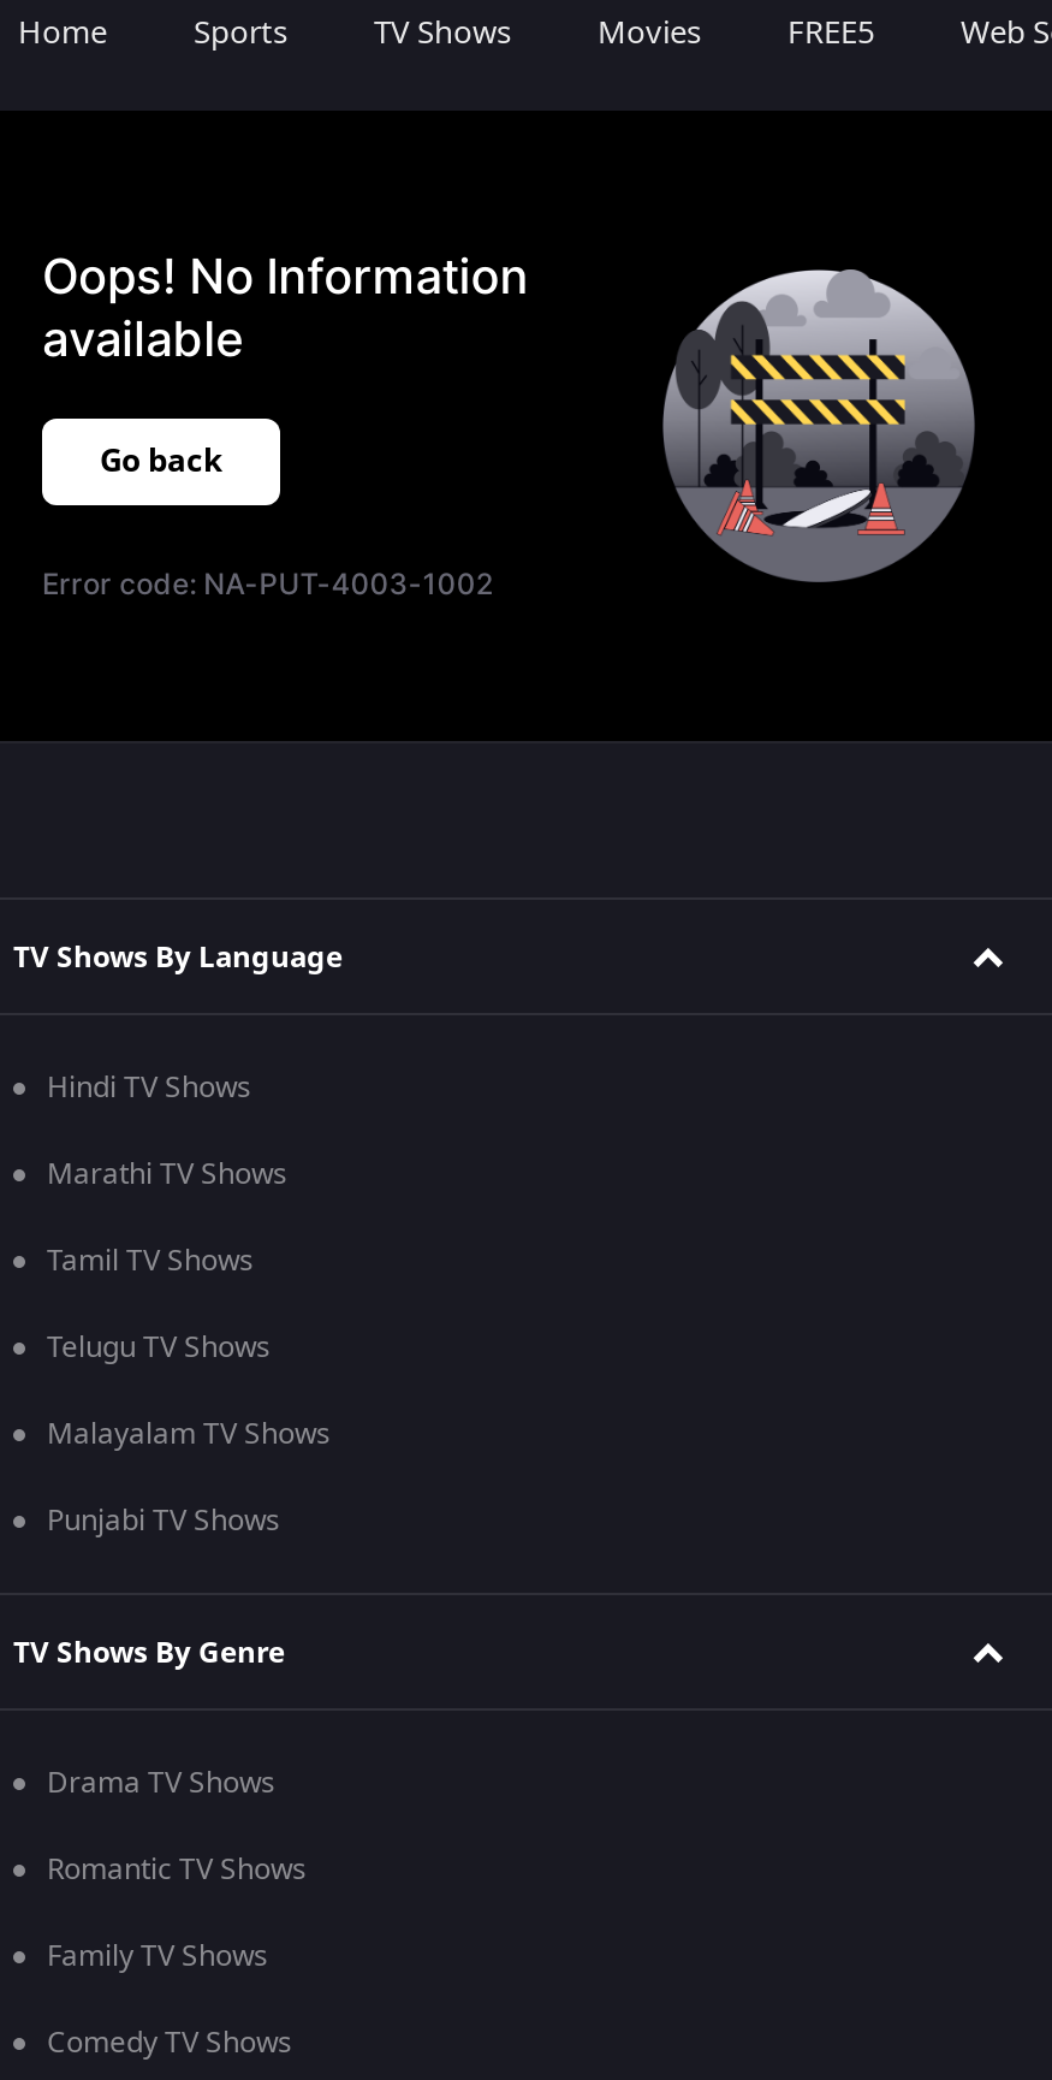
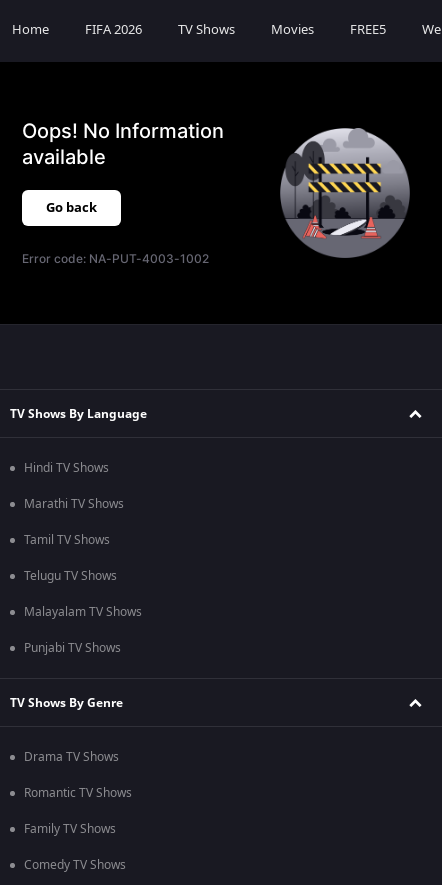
- Sports
+ FIFA 2026
